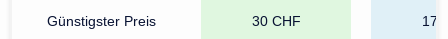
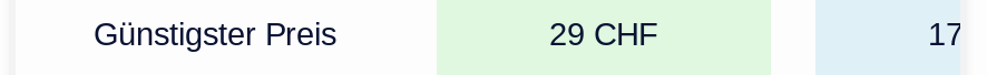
- 30 CHF
+ 29 CHF
